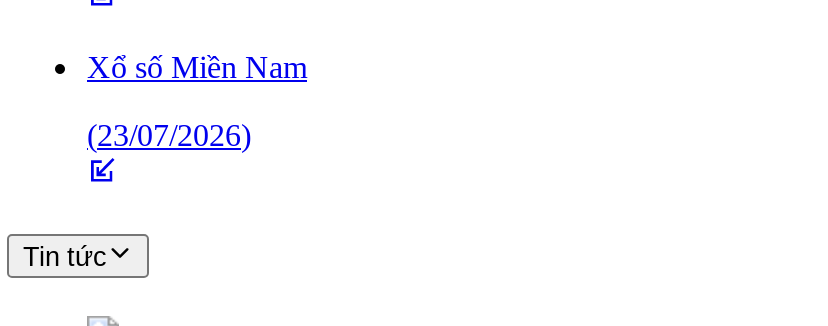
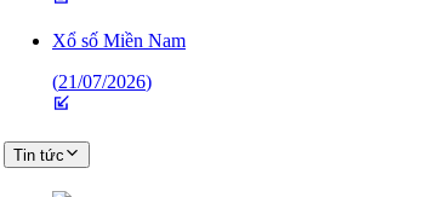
- (23/07/2026)
+ (21/07/2026)
